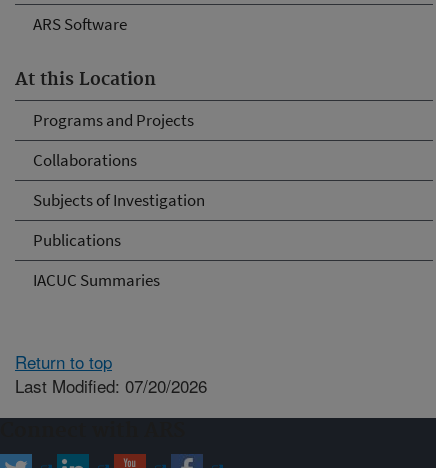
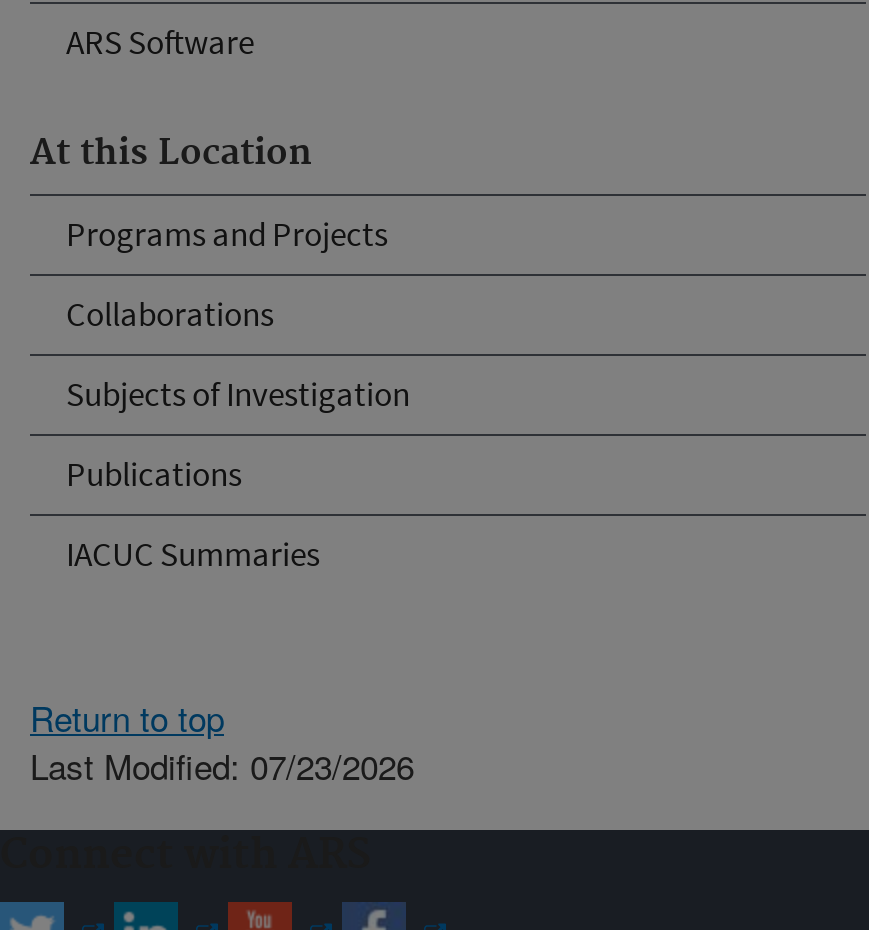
- Last Modified: 07/20/2026
+ Last Modified: 07/23/2026
